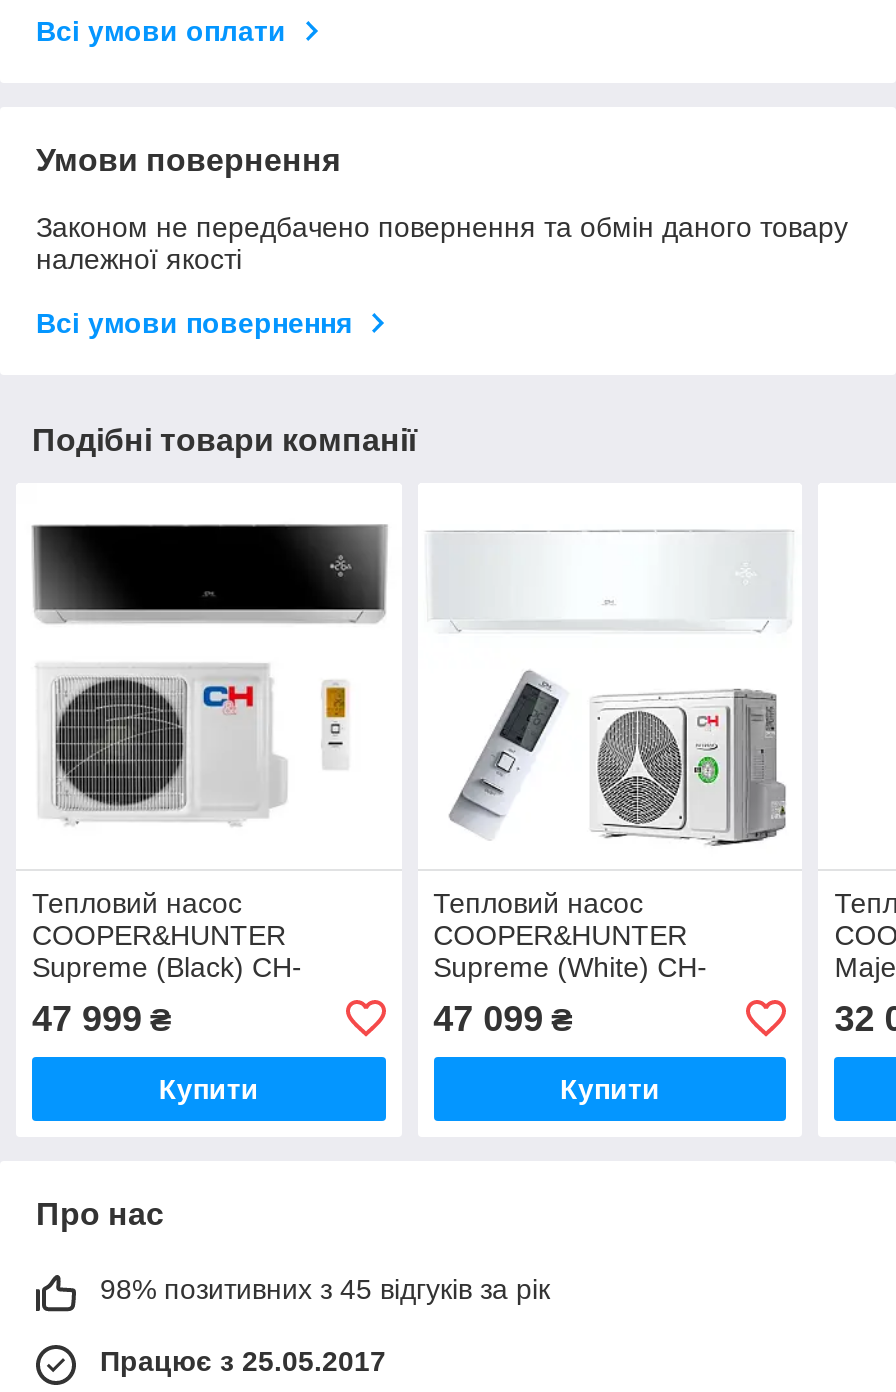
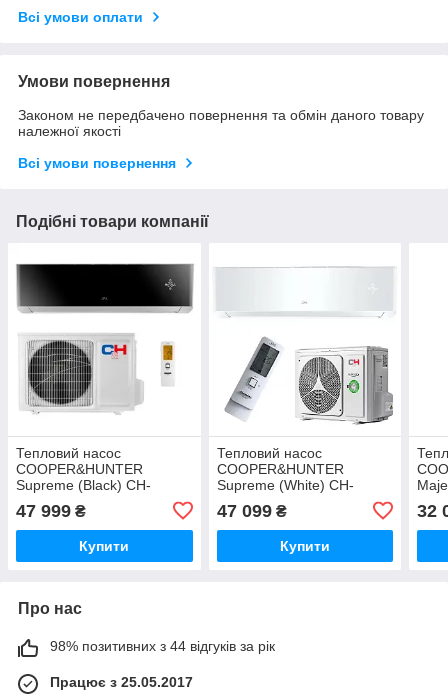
- 98% позитивних з 45 відгуків за рік
+ 98% позитивних з 44 відгуків за рік
